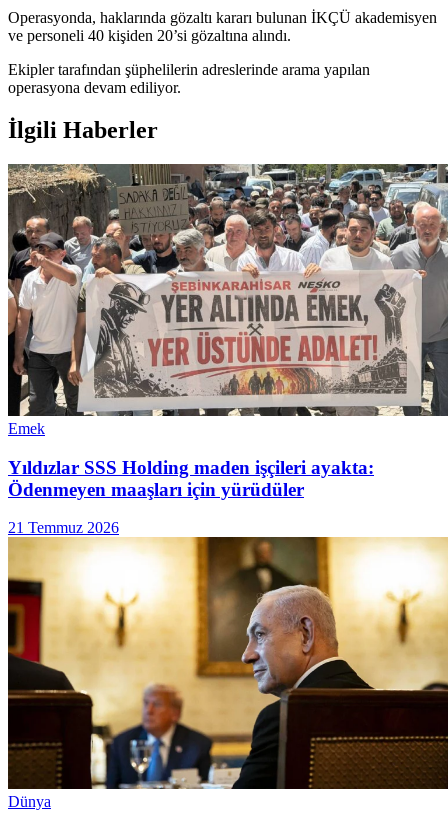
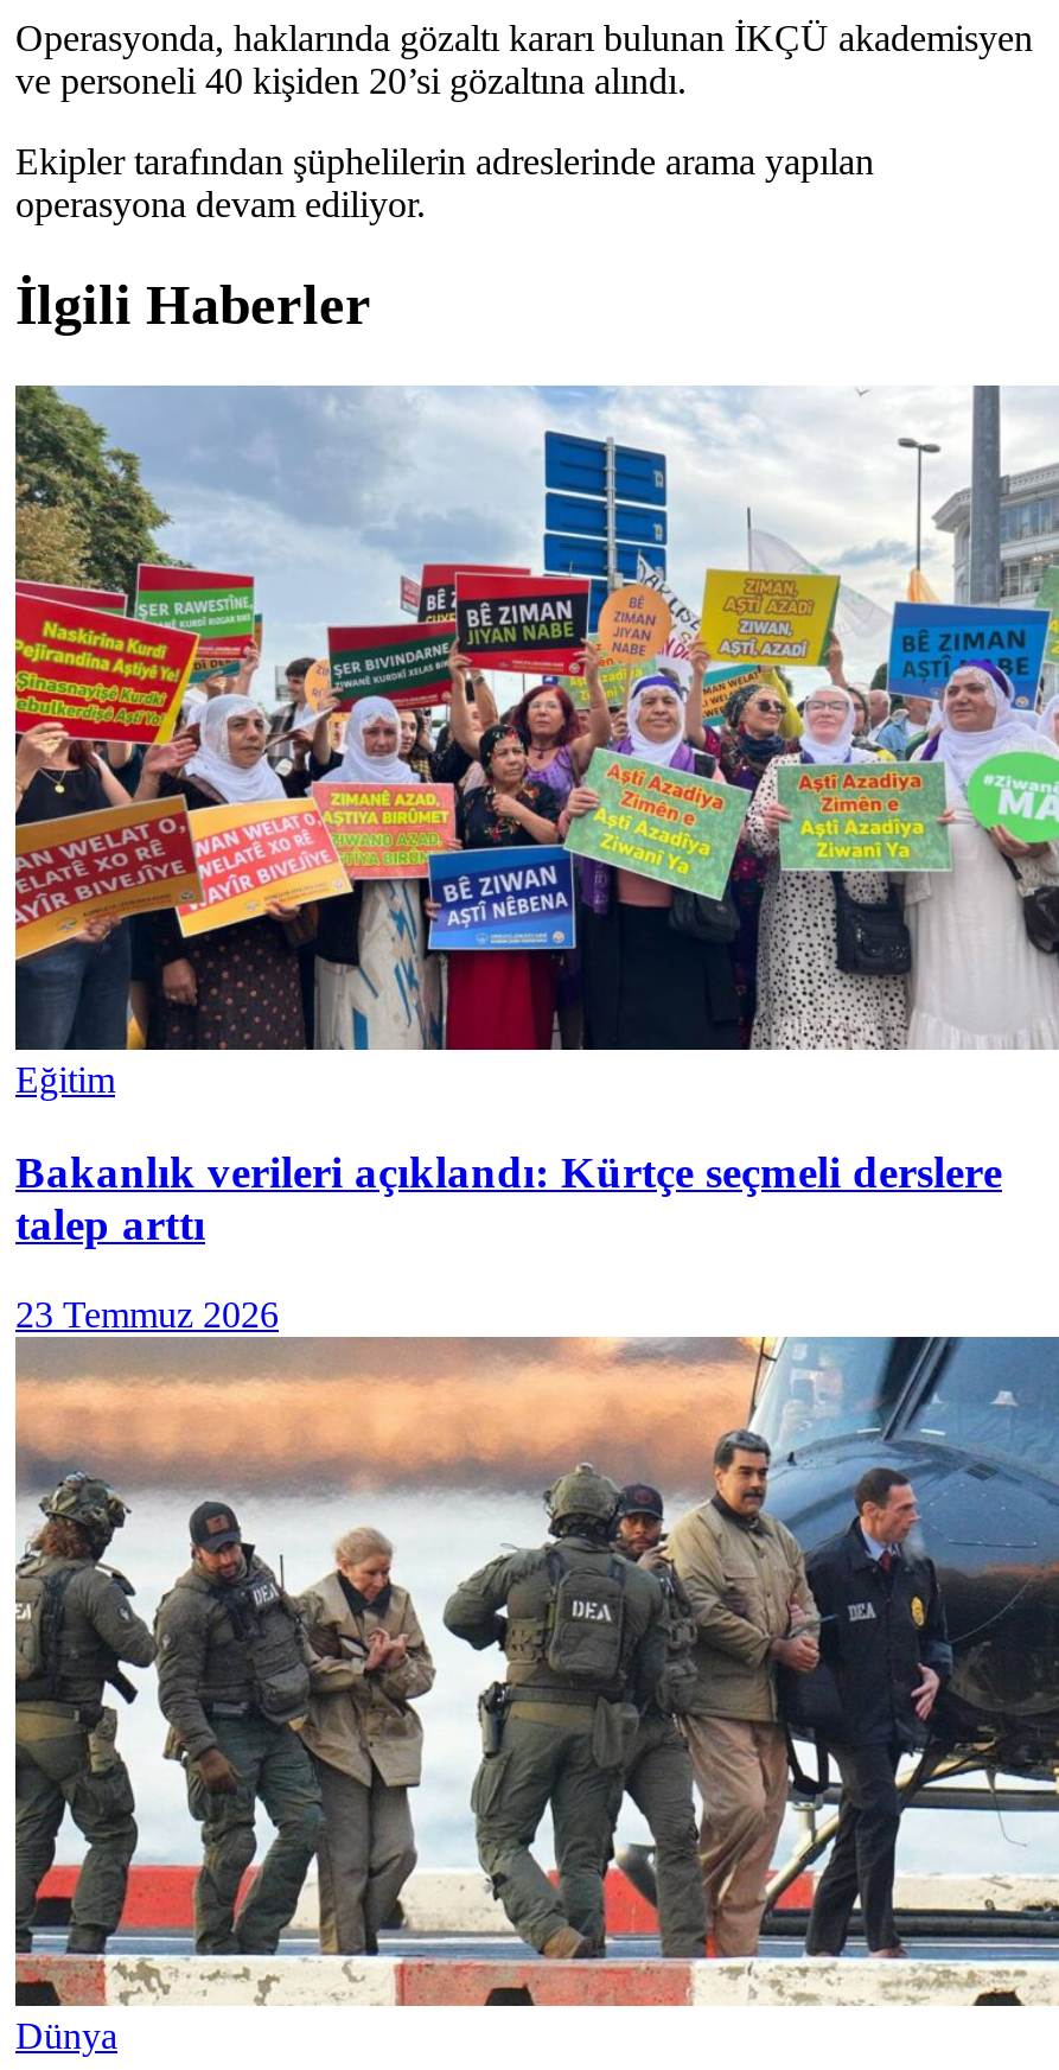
- [image]
- Emek
+ [image]
+ Eğitim

- Yıldızlar SSS Holding maden işçileri ayakta:
- Ödenmeyen maaşları için yürüdüler
+ Bakanlık verileri açıklandı: Kürtçe seçmeli derslere
+ talep arttı

- [image]
- 21 Temmuz 2026
+ [image]
+ 23 Temmuz 2026
